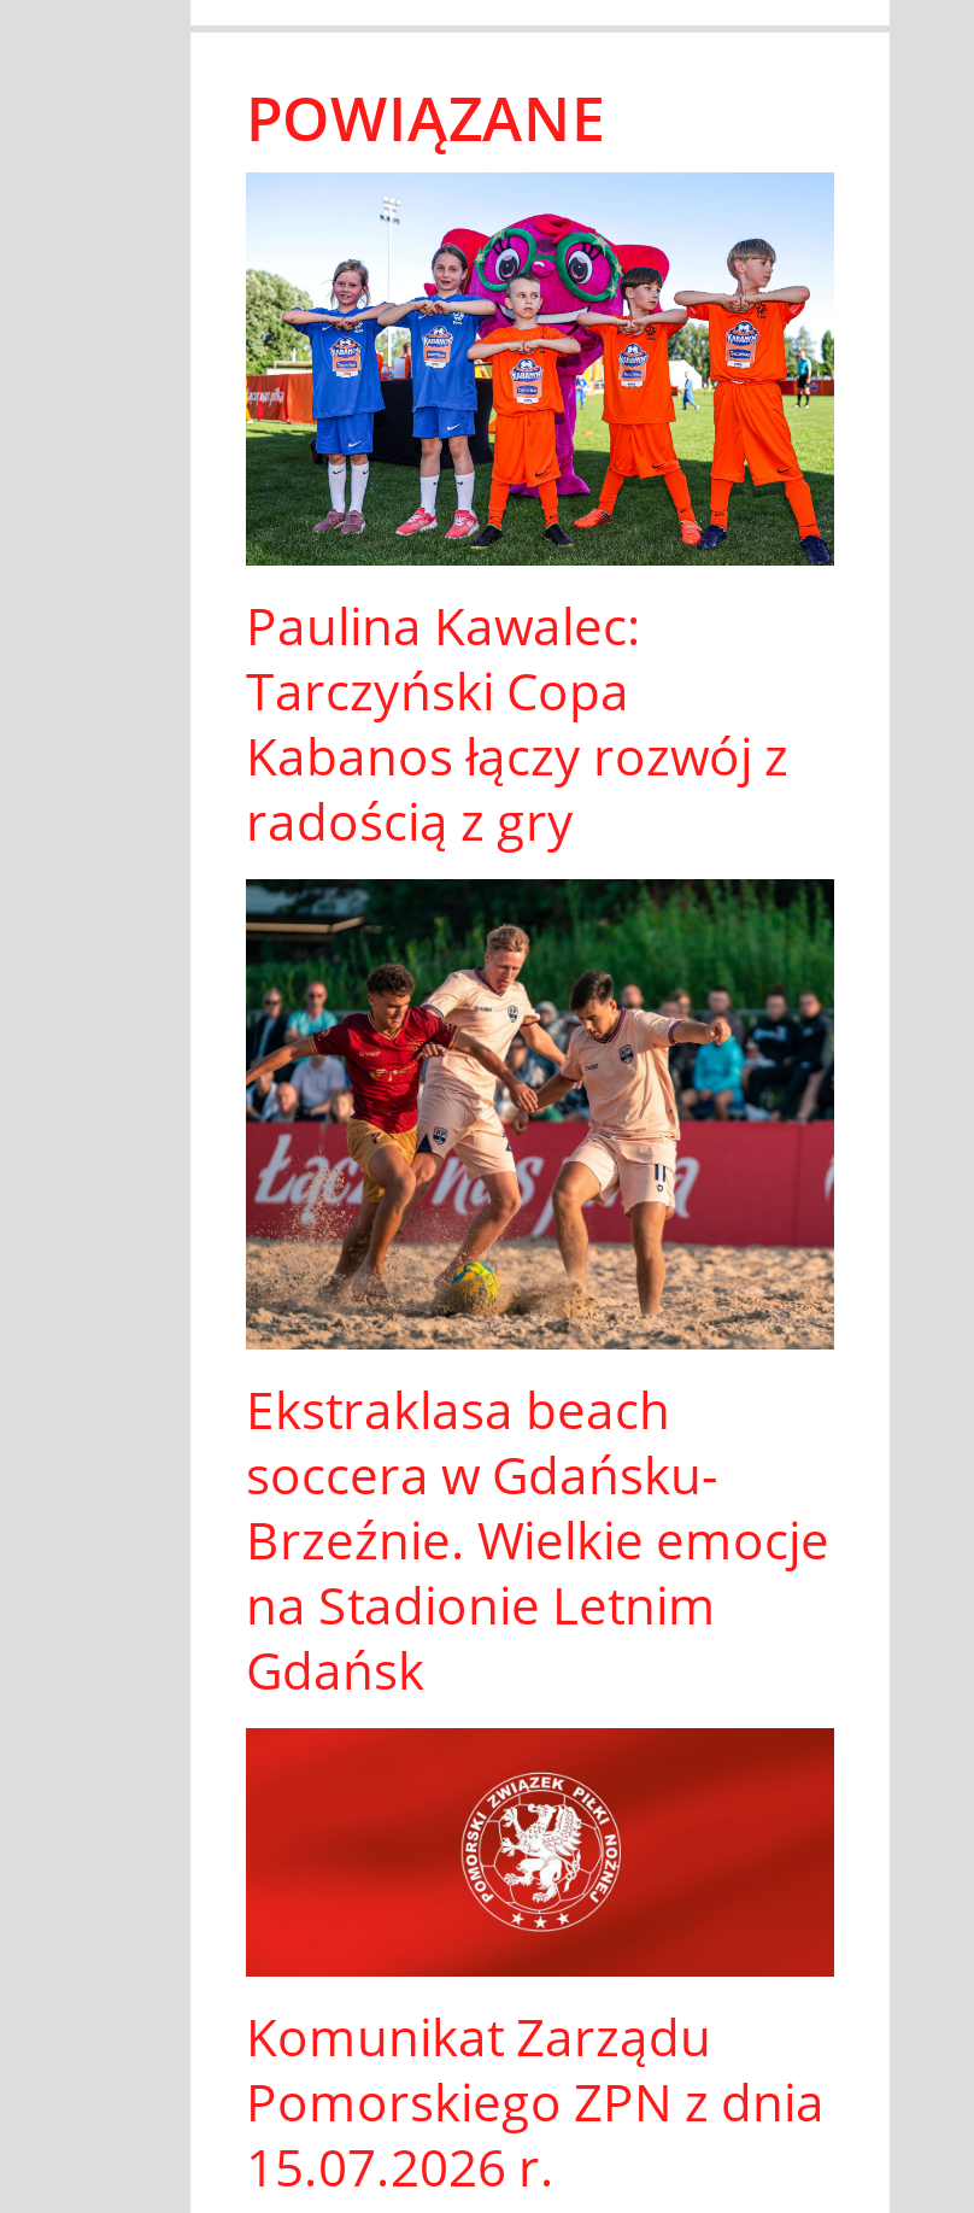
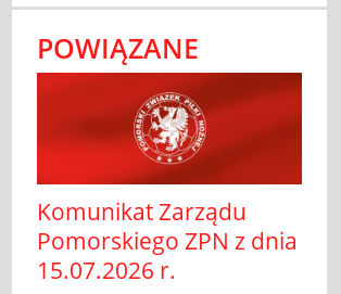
- [image]
- Paulina Kawalec:
- Tarczyński Copa
- Kabanos łączy rozwój z
- radością z gry

- [image]
- Ekstraklasa beach
- soccera w Gdańsku-
- Brzeźnie. Wielkie emocje
- na Stadionie Letnim
- Gdańsk
